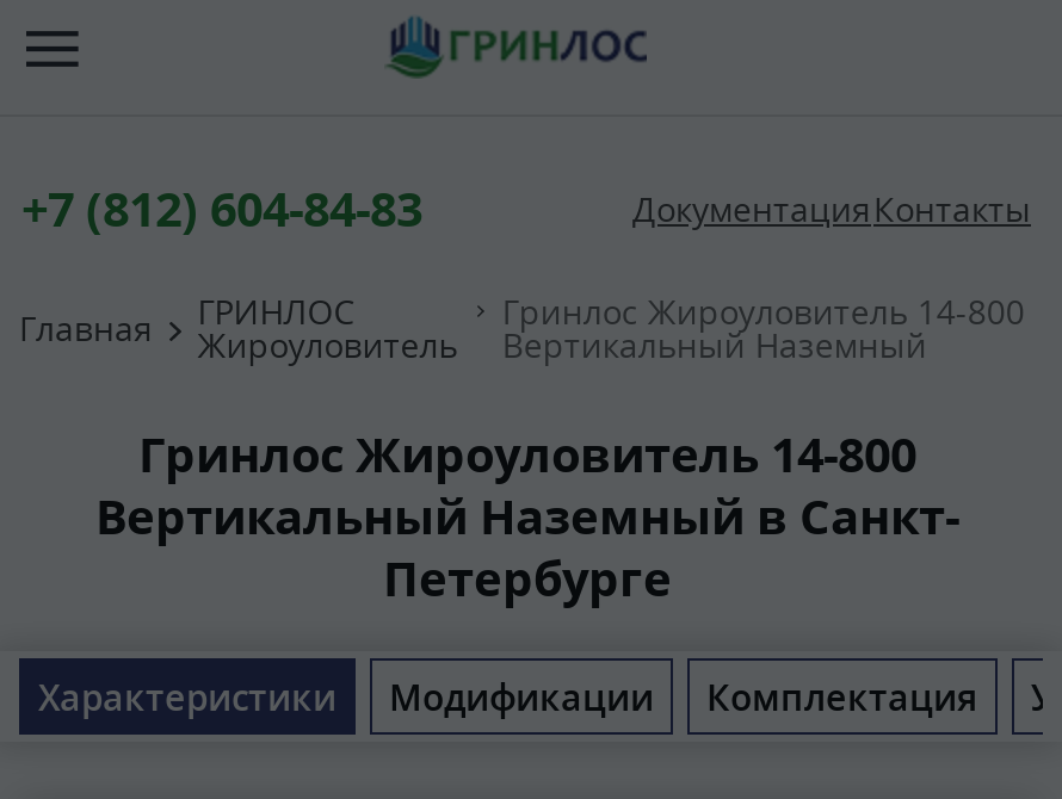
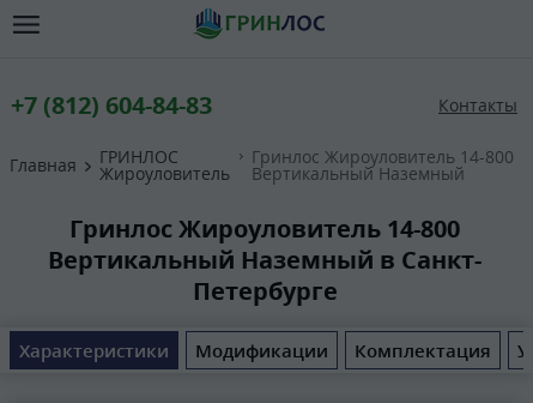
- Документация Контакты
+ Контакты
